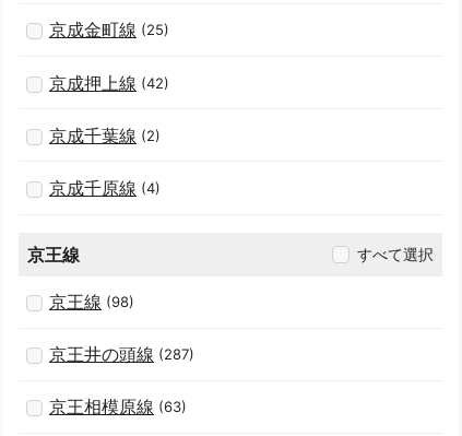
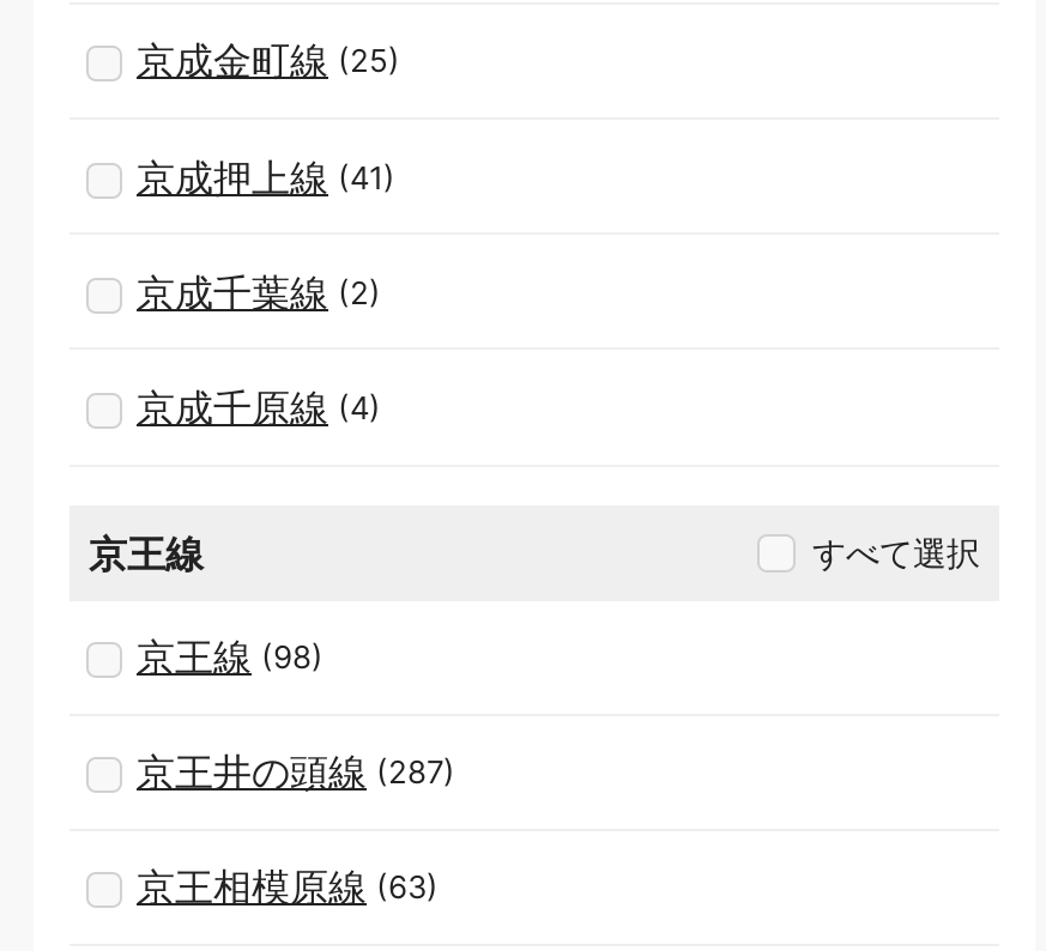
- 京成押上線(42)
+ 京成押上線(41)
